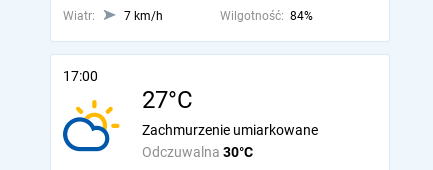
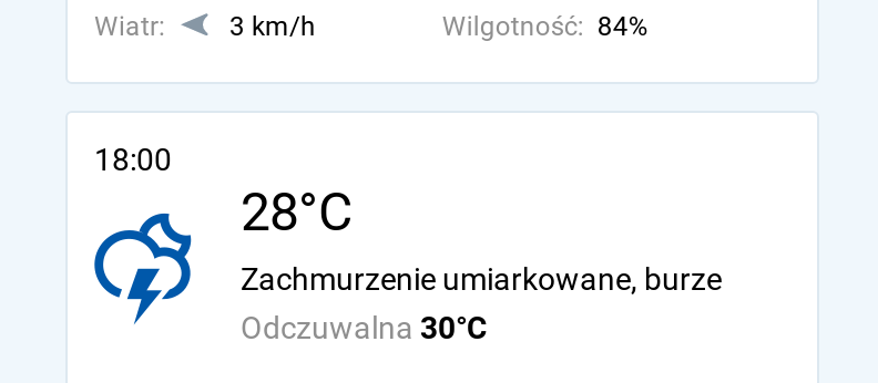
- 7 km/h
+ 3 km/h

- [image]
- 17:00
- 27°C
+ [image]
+ 18:00
+ 28°C

- Zachmurzenie umiarkowane
+ Zachmurzenie umiarkowane, burze
